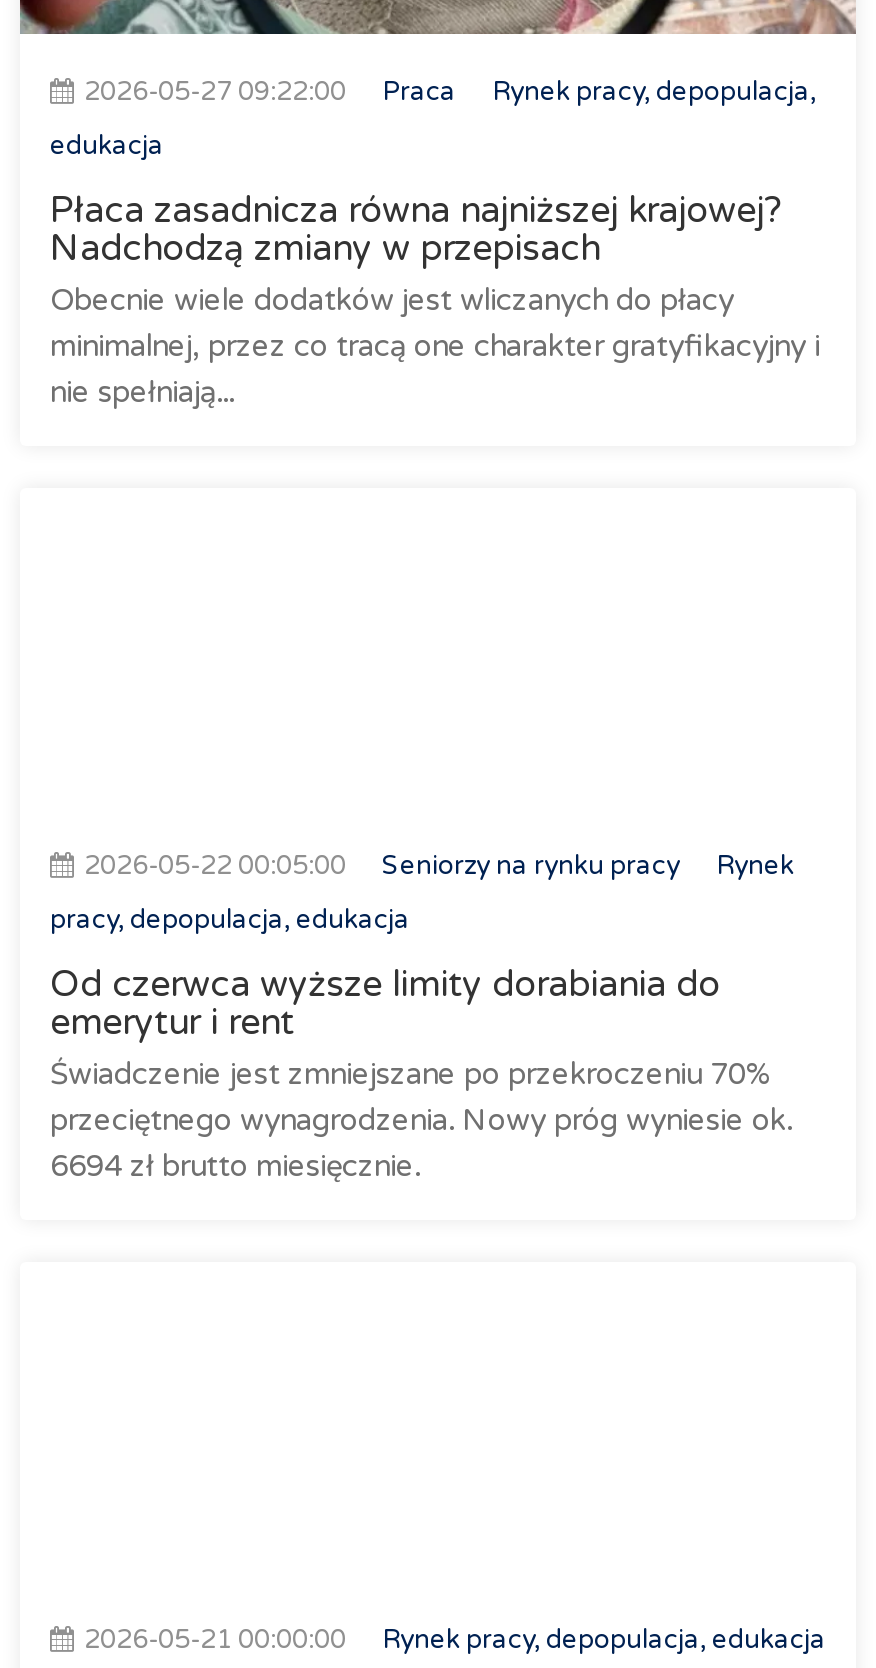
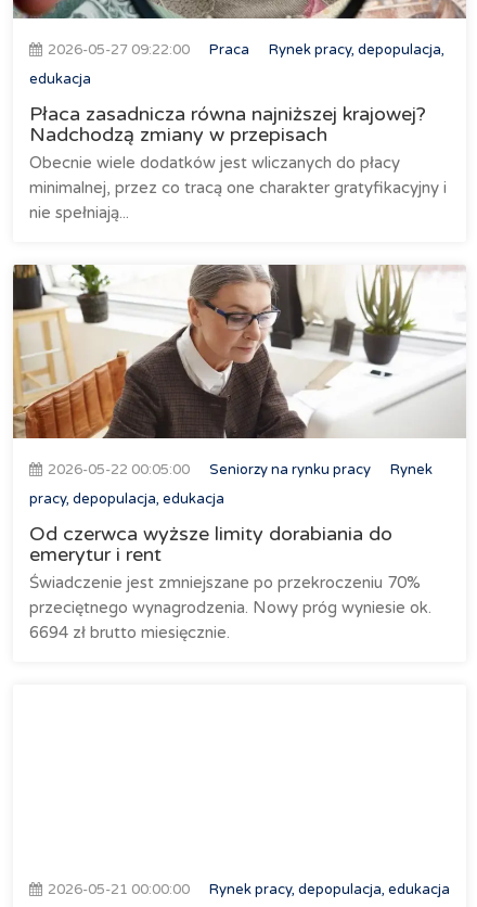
+ [image]
